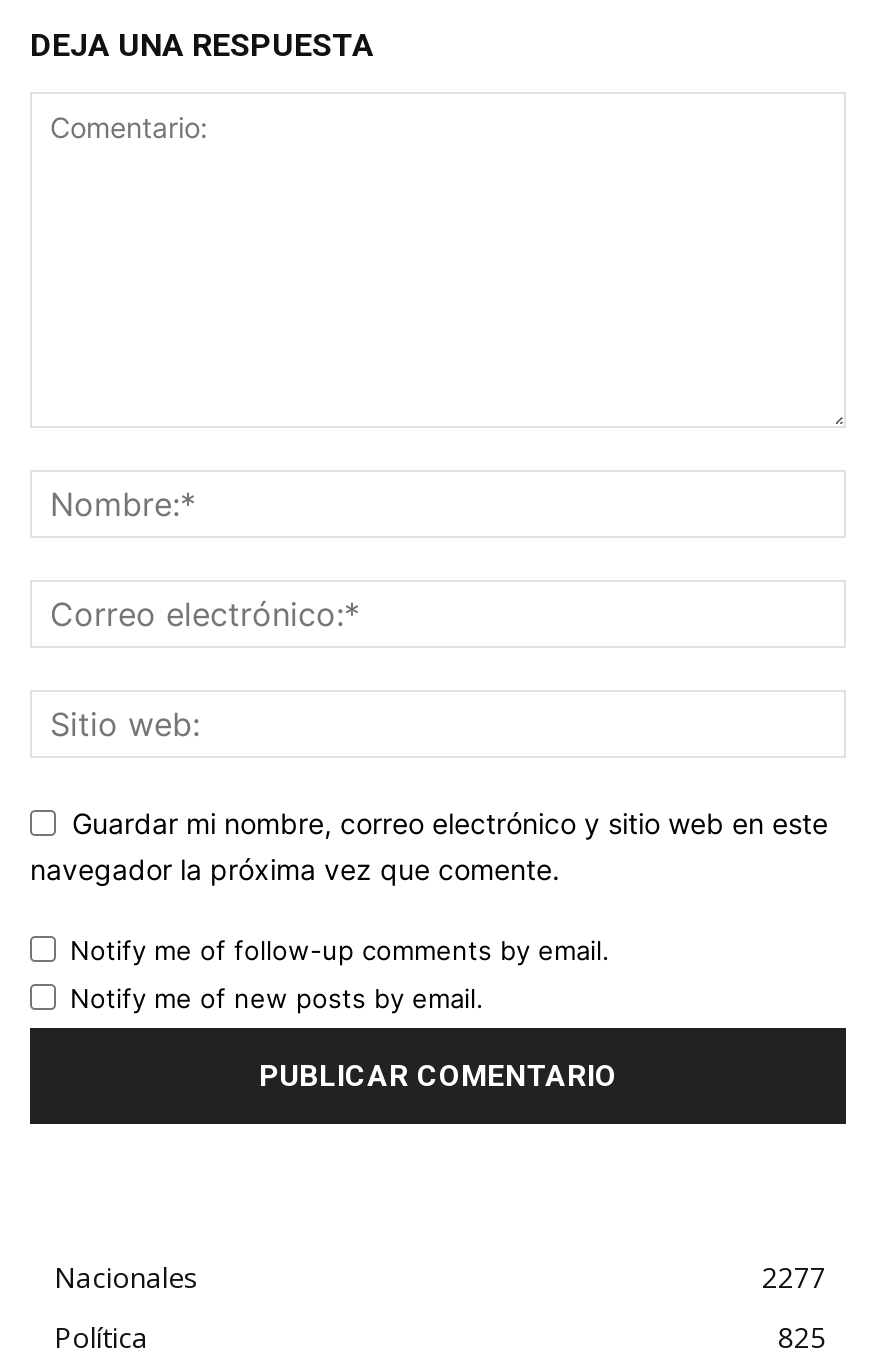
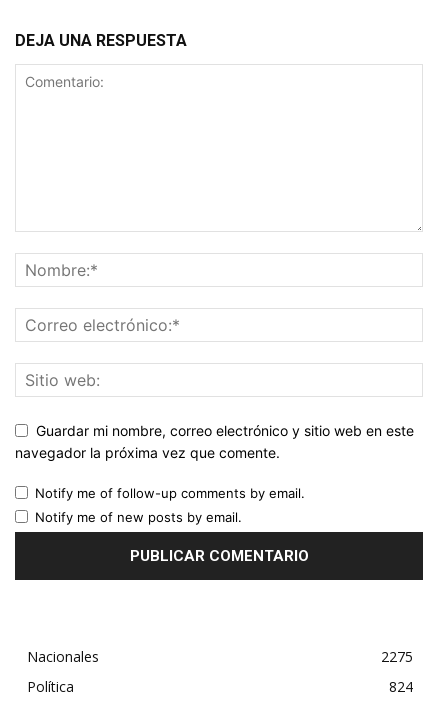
- 2277
+ 2275

- 825
+ 824
